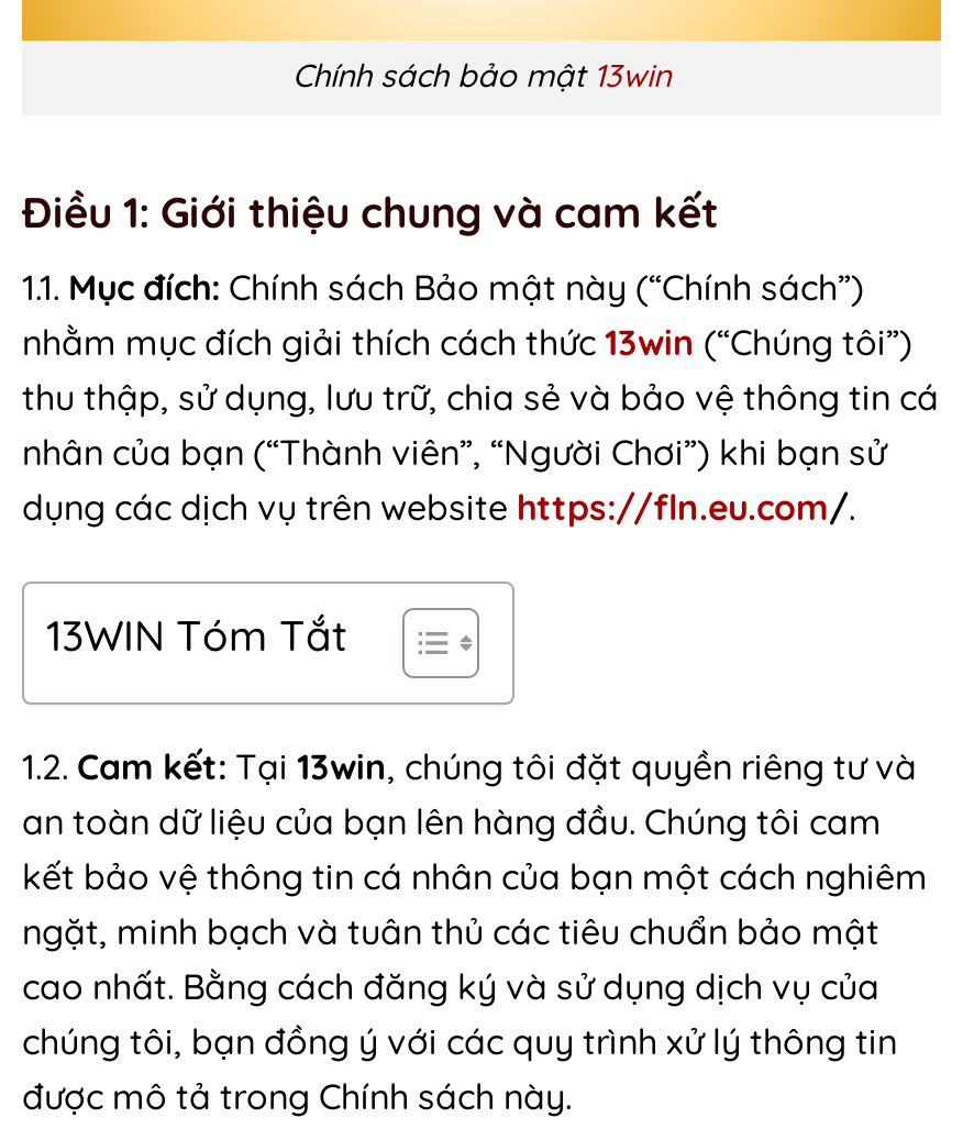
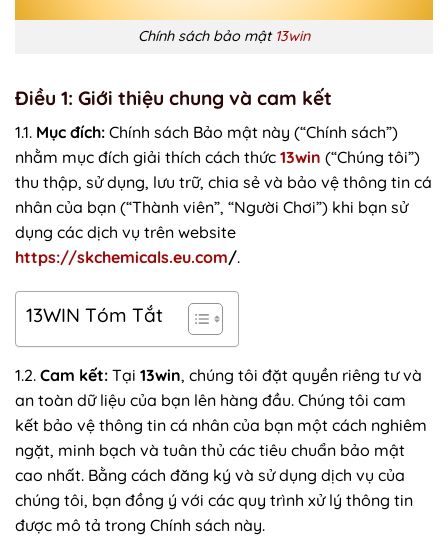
- dụng các dịch vụ trên website https://fln.eu.com/.
+ dụng các dịch vụ trên website
+ https://skchemicals.eu.com/.
